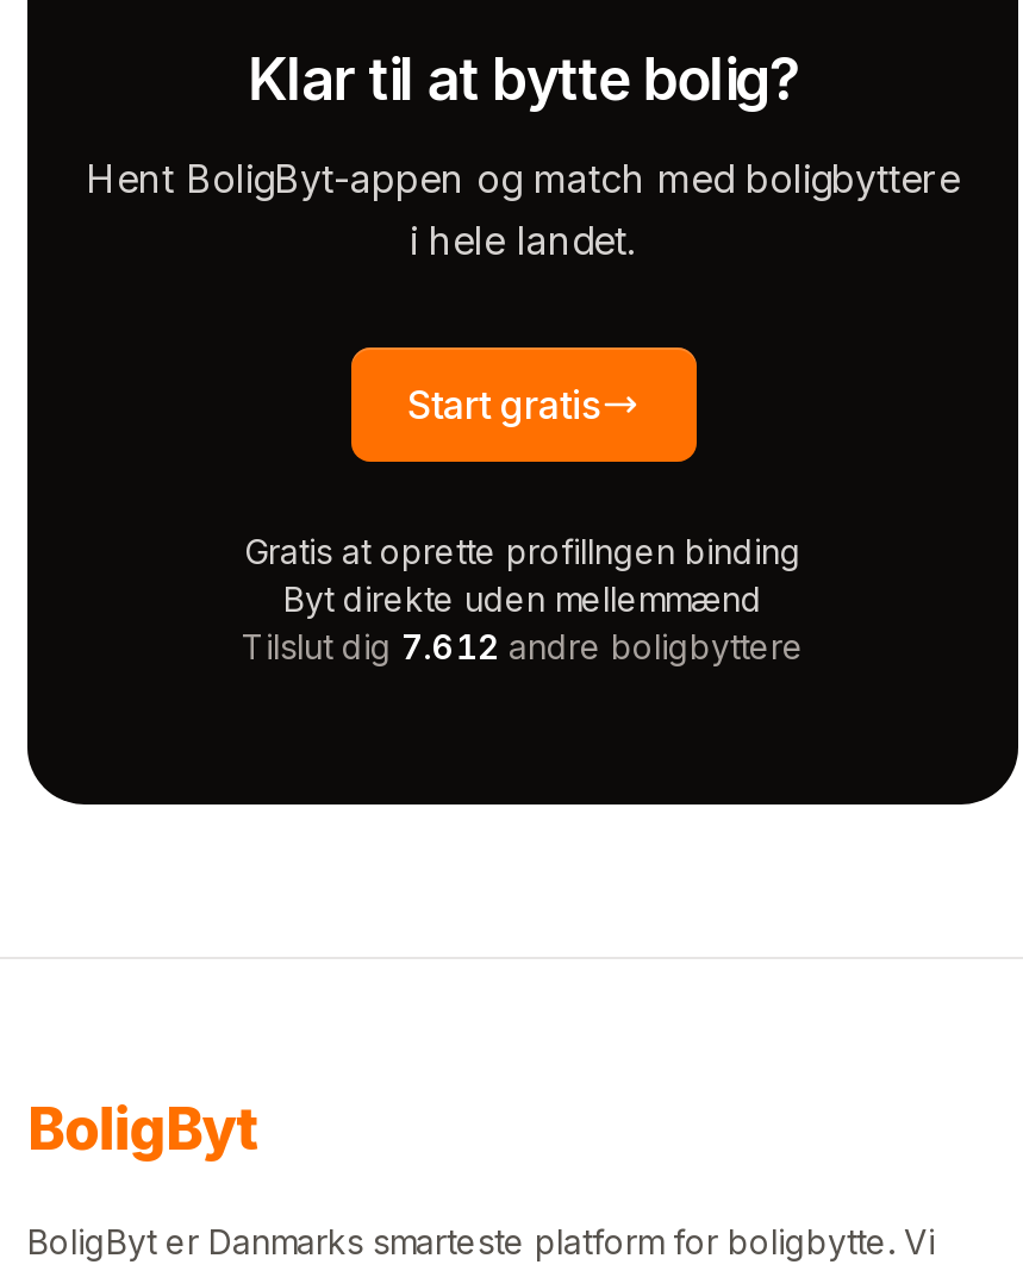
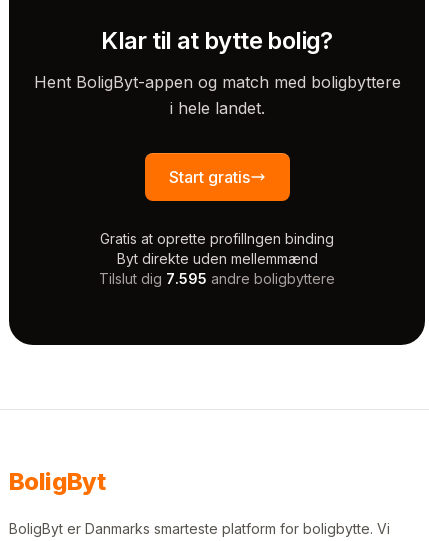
- Tilslut dig 7.612 andre boligbyttere
+ Tilslut dig 7.595 andre boligbyttere
